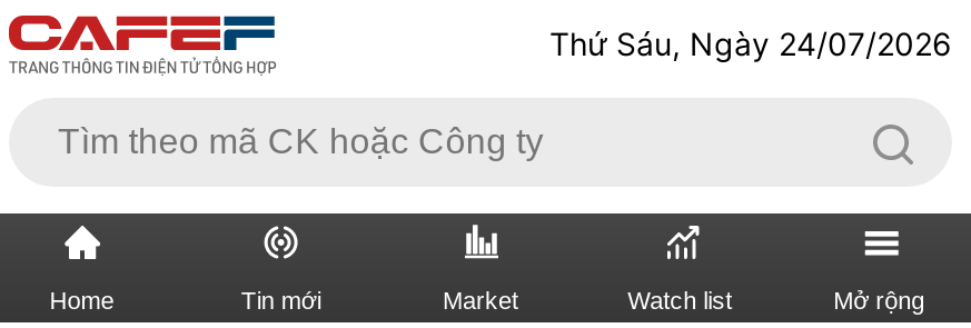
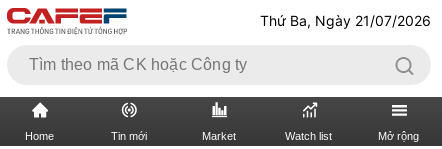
- Thứ Sáu, Ngày 24/07/2026
+ Thứ Ba, Ngày 21/07/2026
